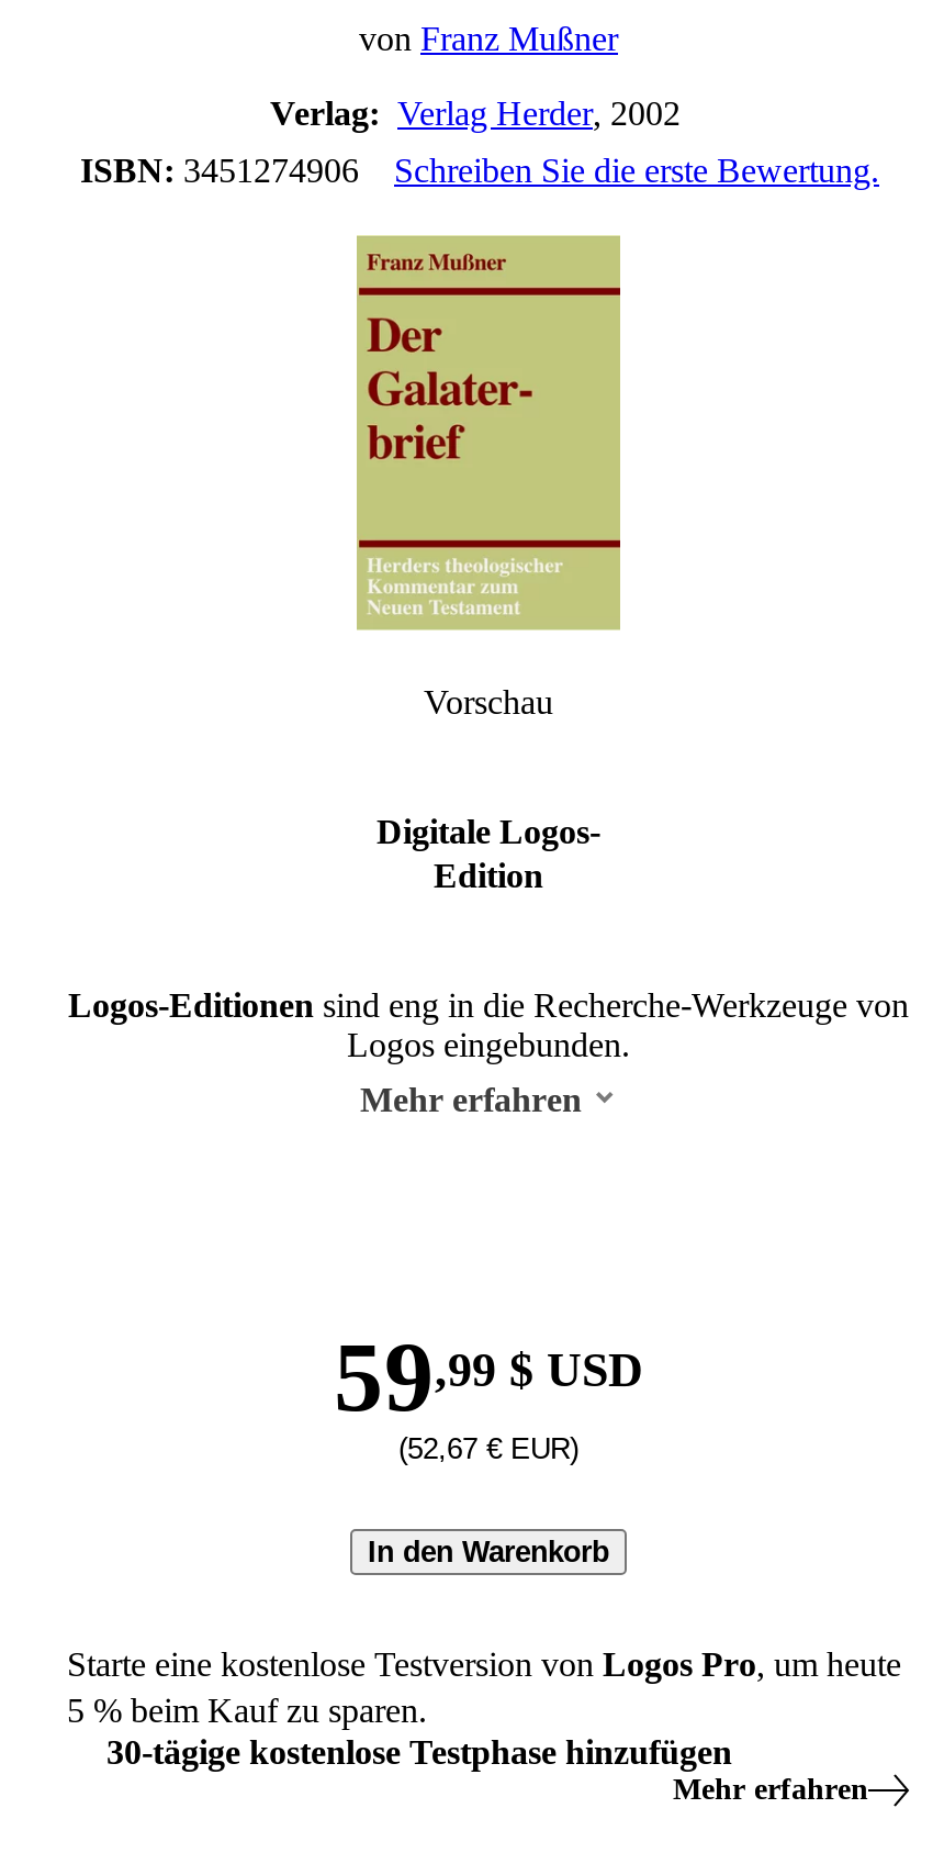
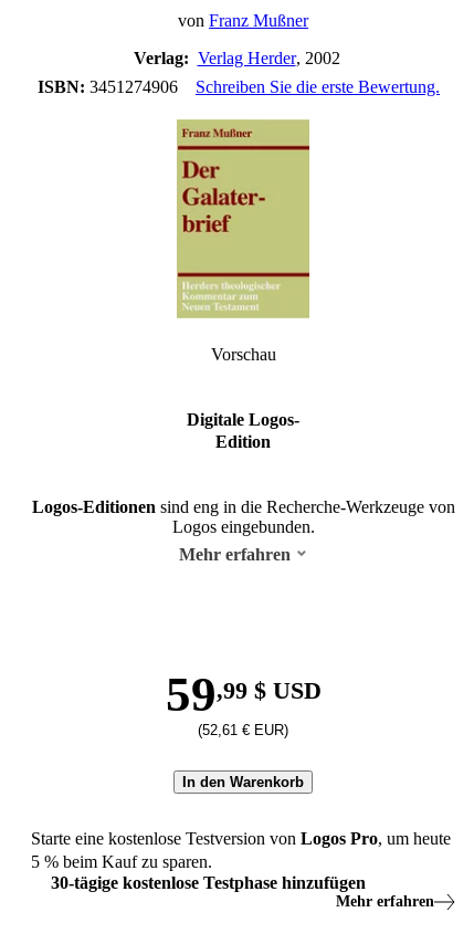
- (52,67 € EUR)
+ (52,61 € EUR)
